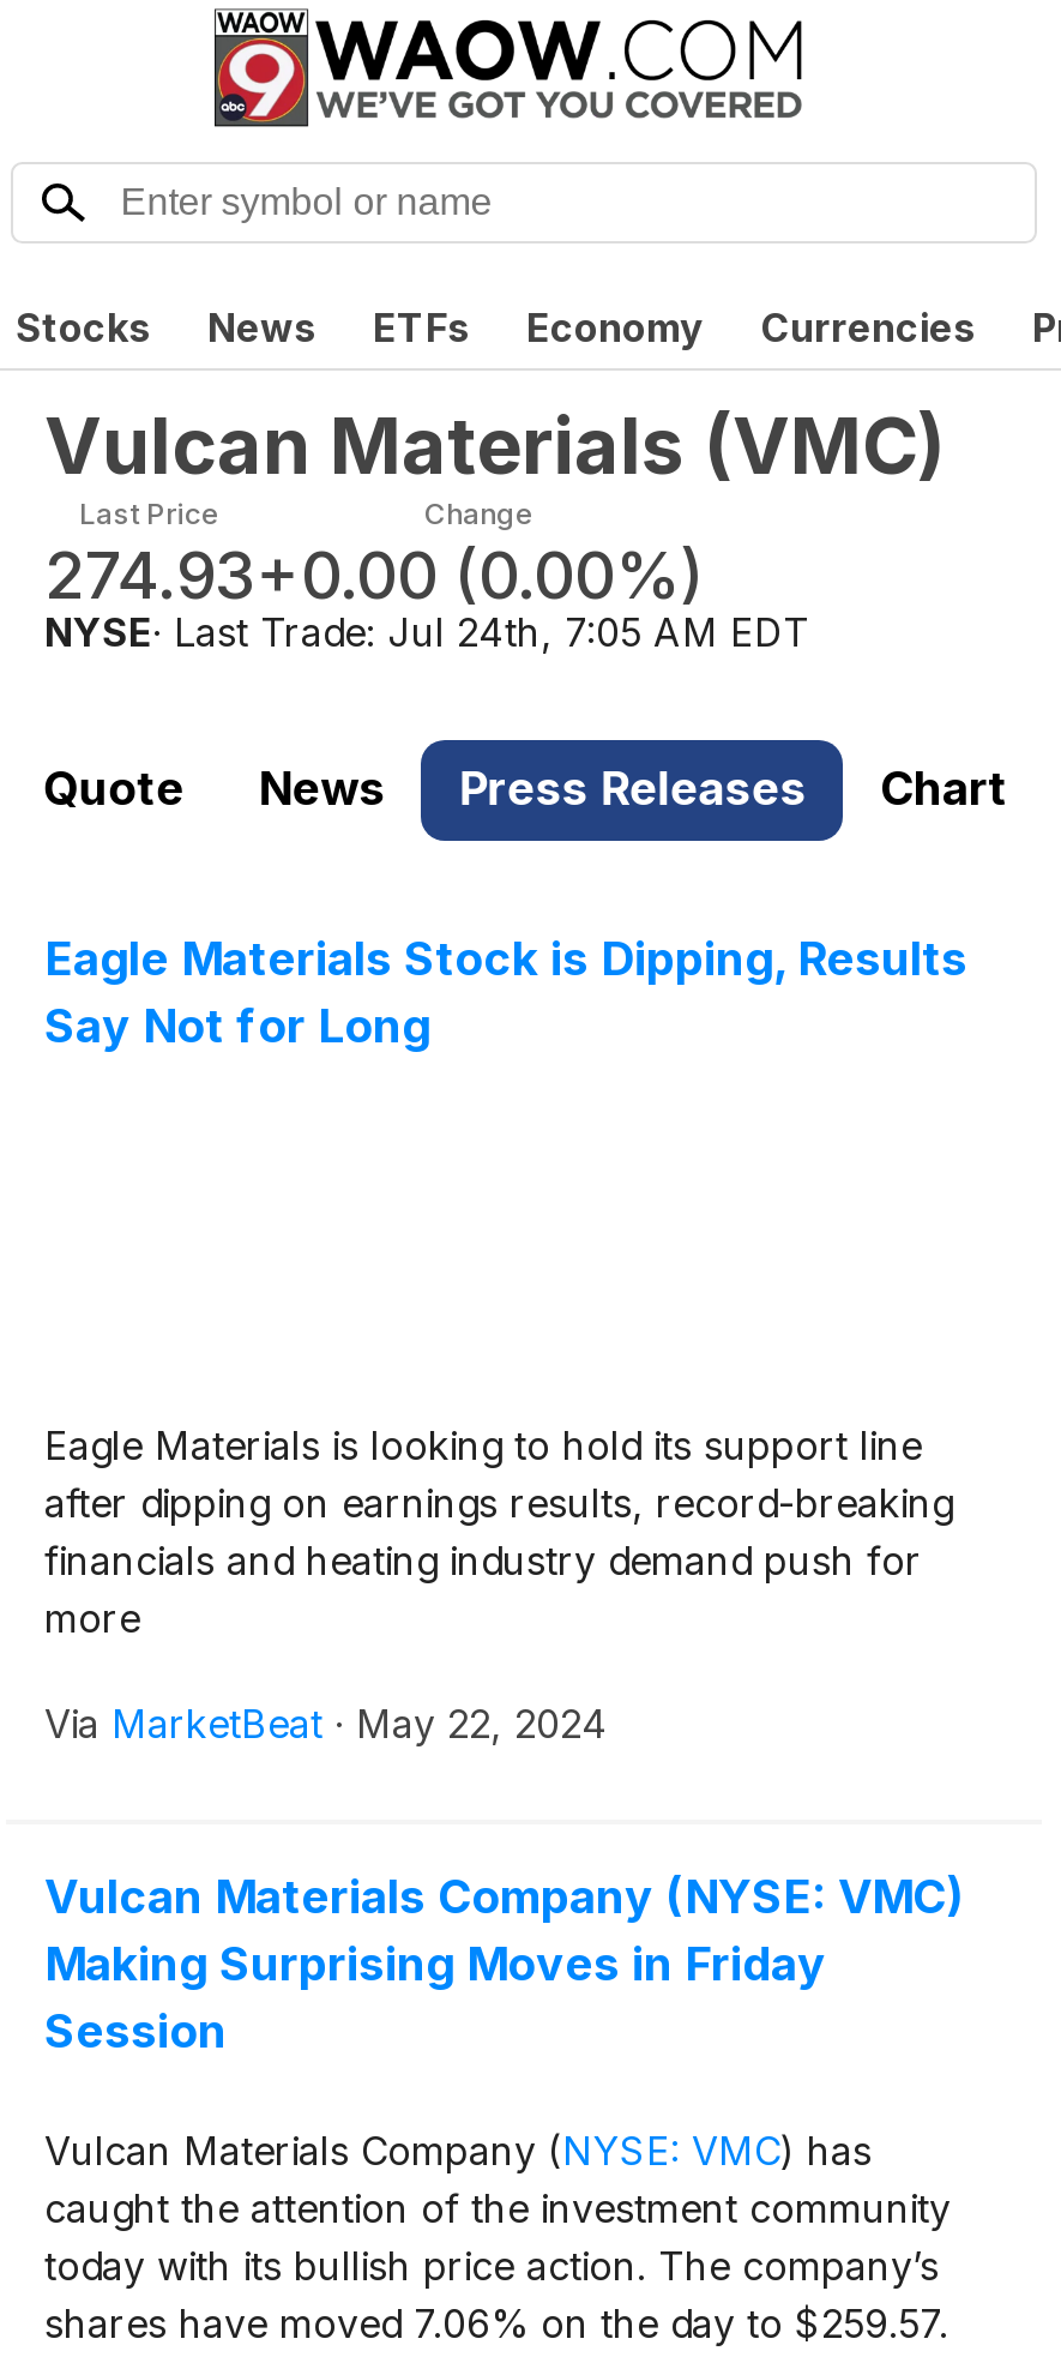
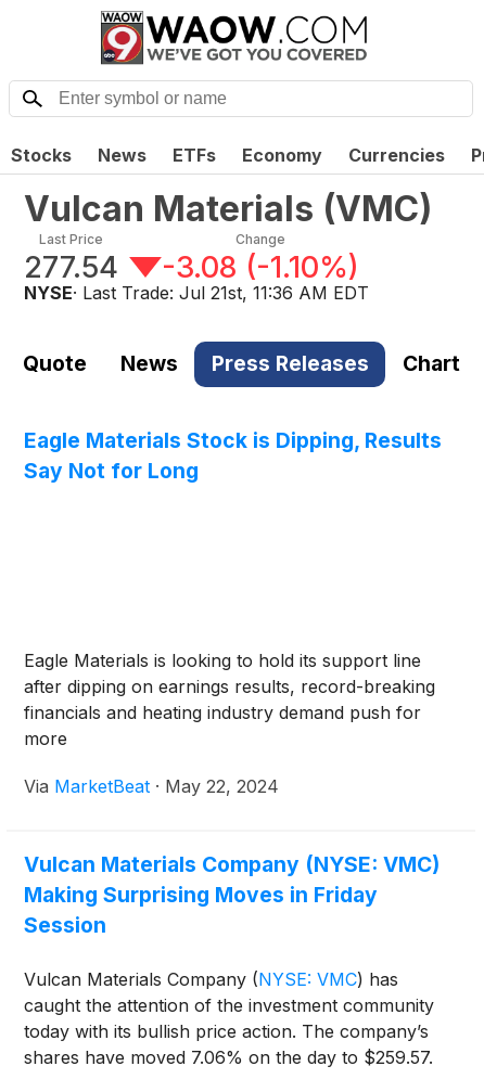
- 274.93
+ 277.54

- +0.00 (0.00%)
+ -3.08 (-1.10%)

- NYSE · Last Trade: Jul 24th, 7:05 AM EDT
+ NYSE · Last Trade: Jul 21st, 11:36 AM EDT
